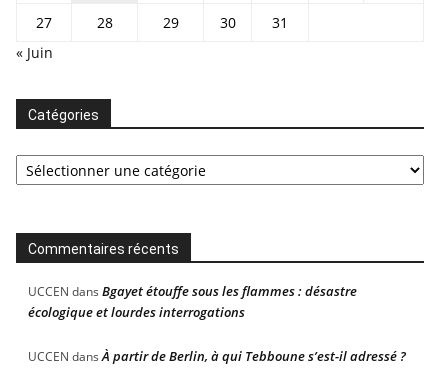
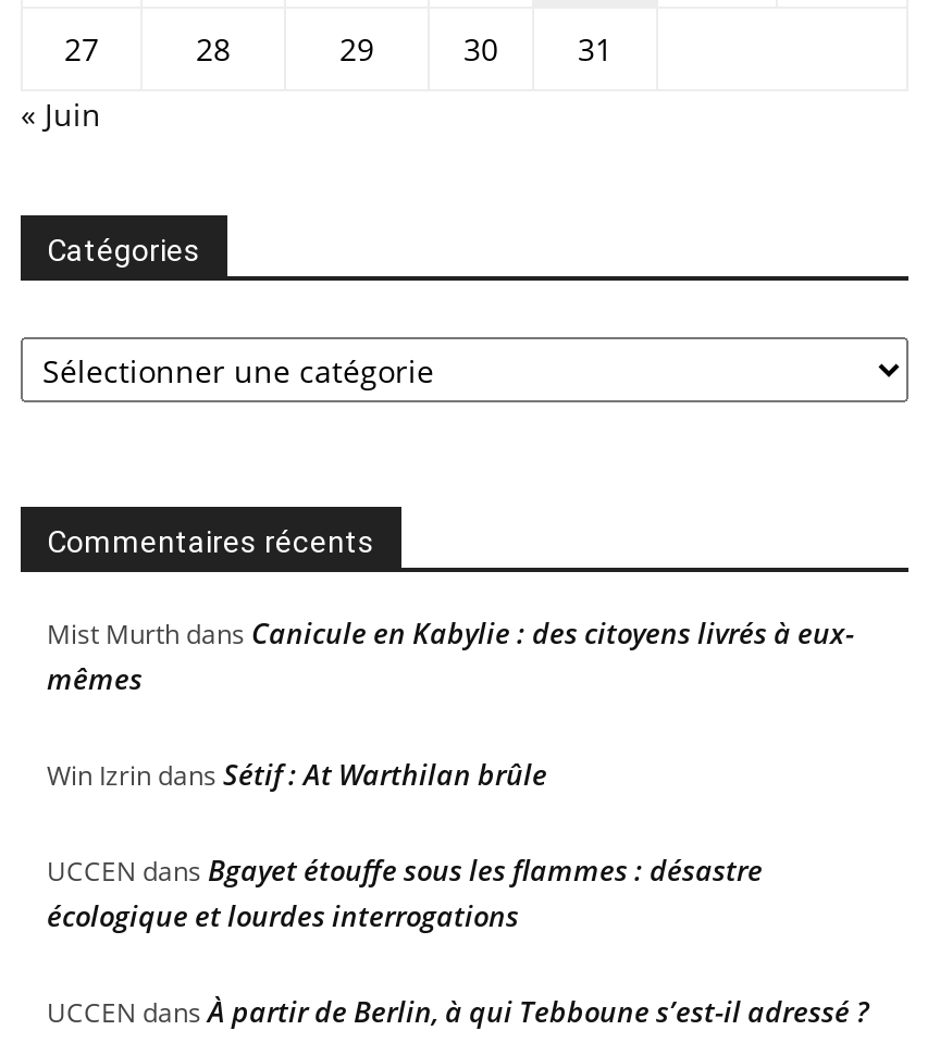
+ Mist Murth dans Canicule en Kabylie : des citoyens livrés à eux-
+ mêmes
+ Win Izrin dans Sétif : At Warthilan brûle
